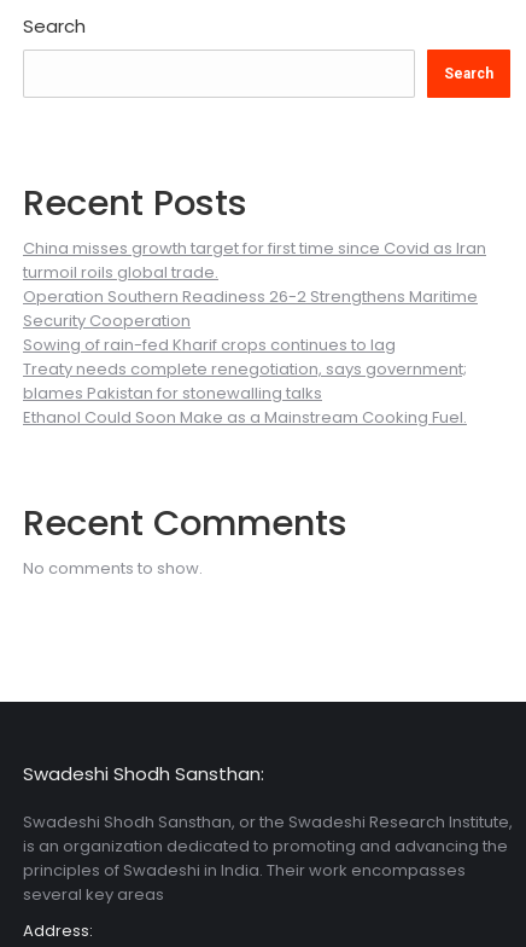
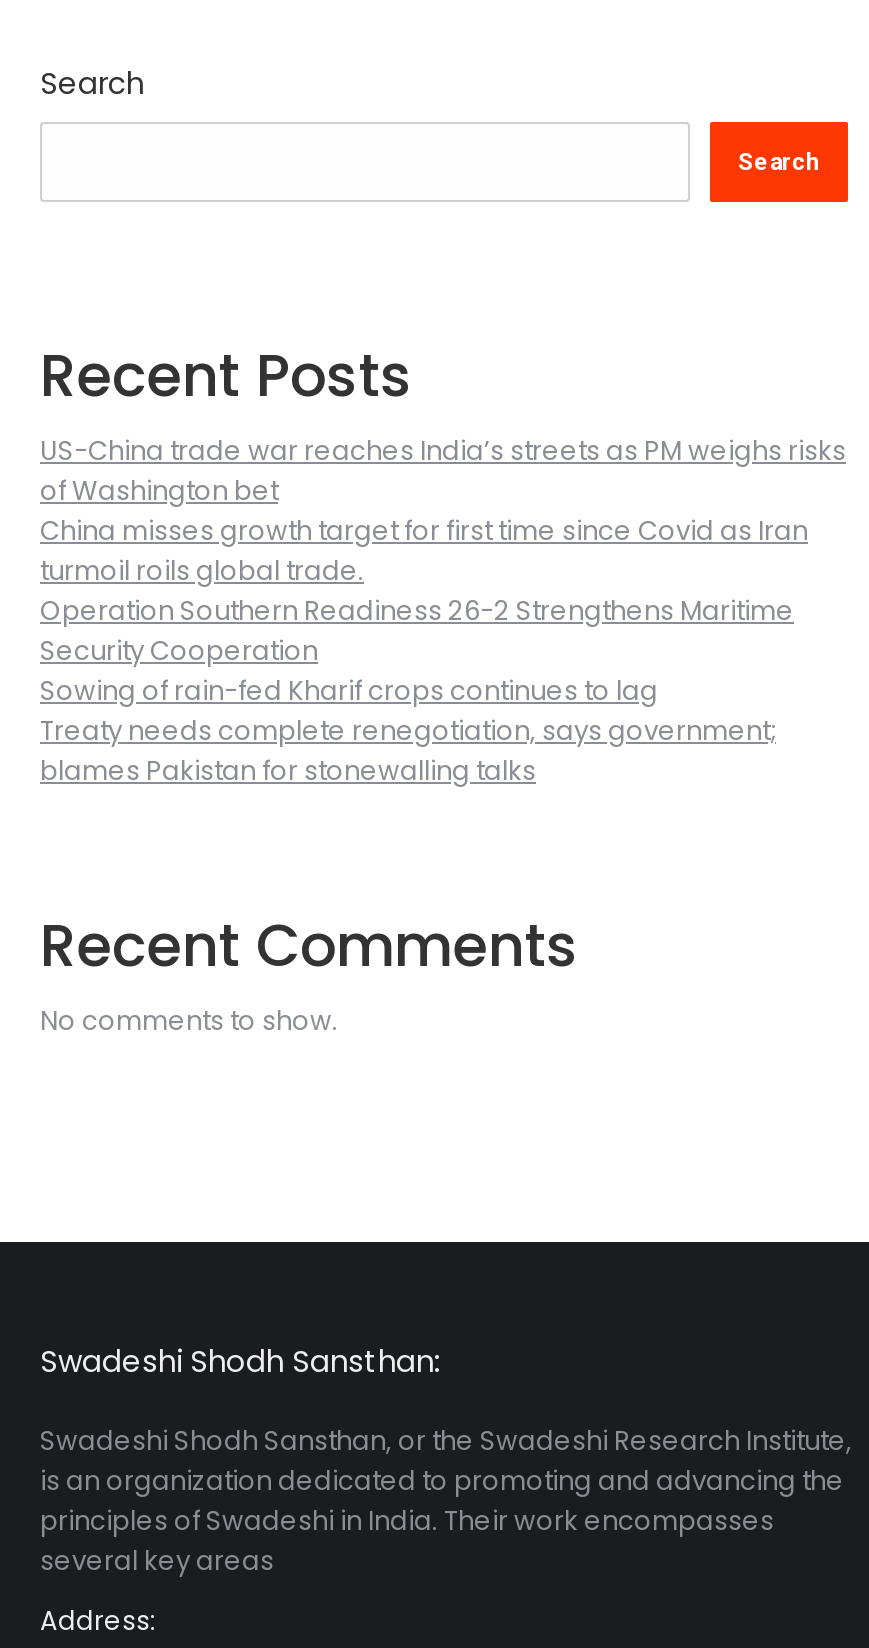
+ US-China trade war reaches India’s streets as PM weighs risks
+ of Washington bet

moved down: China misses growth target for first time since Covid as Iran | turmoil roils global trade. | Operation Southern Readiness 26-2 Strengthens Maritime | Security Cooperation | Sowing of rain-fed Kharif crops continues to lag | Treaty needs complete renegotiation, says government; | blames Pakistan for stonewalling talks

- Ethanol Could Soon Make as a Mainstream Cooking Fuel.
